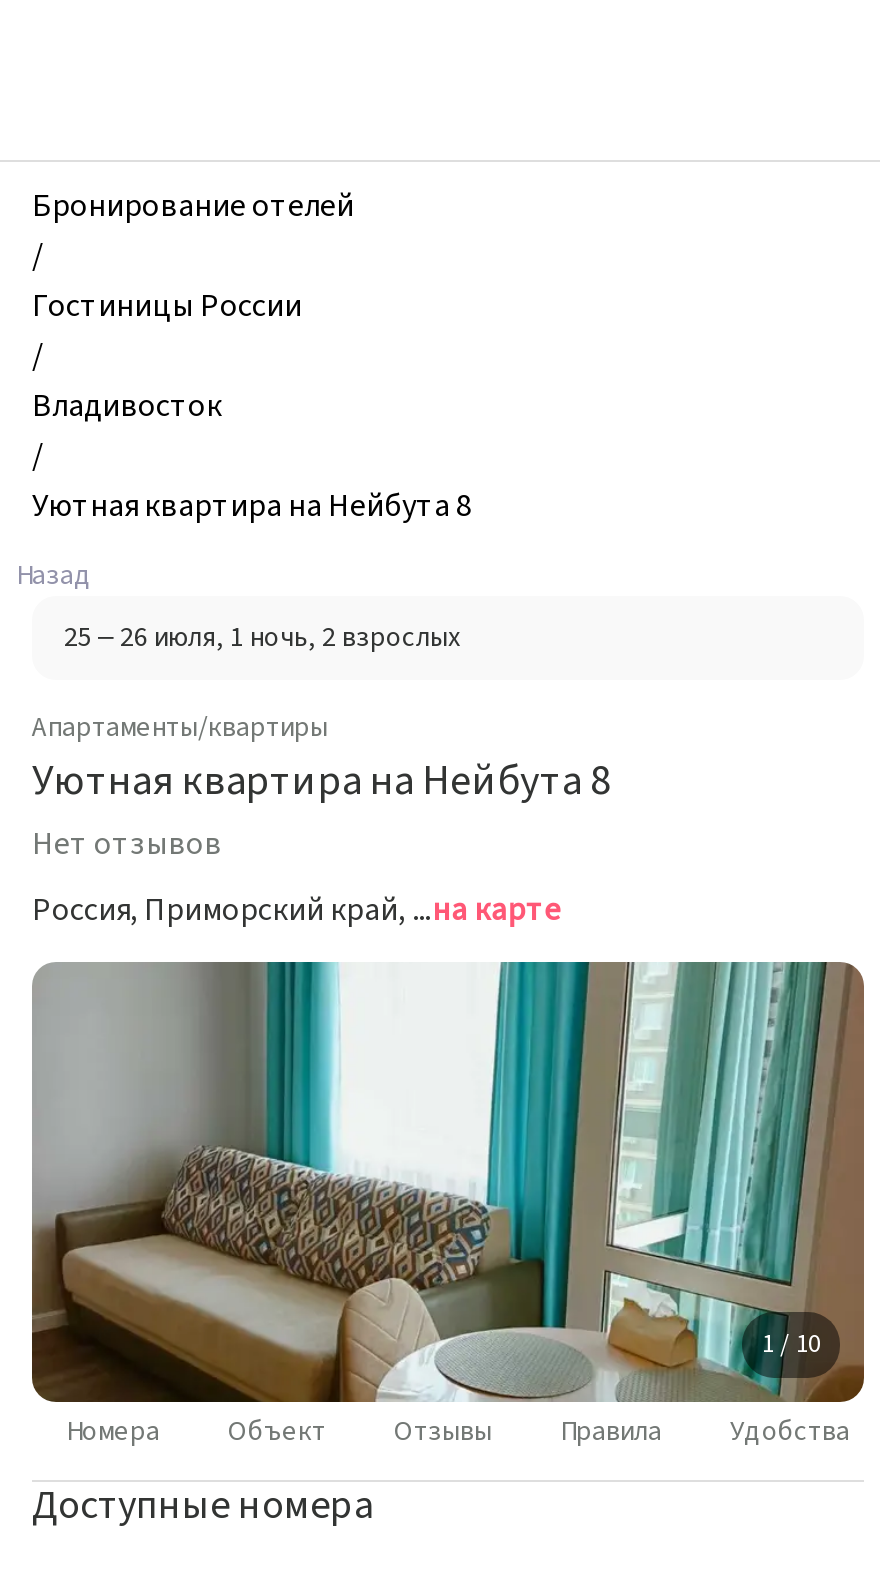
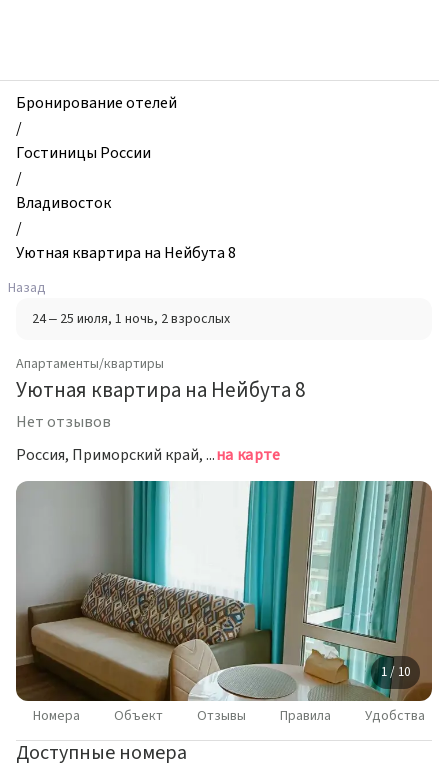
- 25 – 26 июля, 1 ночь, 2 взрослых
+ 24 – 25 июля, 1 ночь, 2 взрослых
